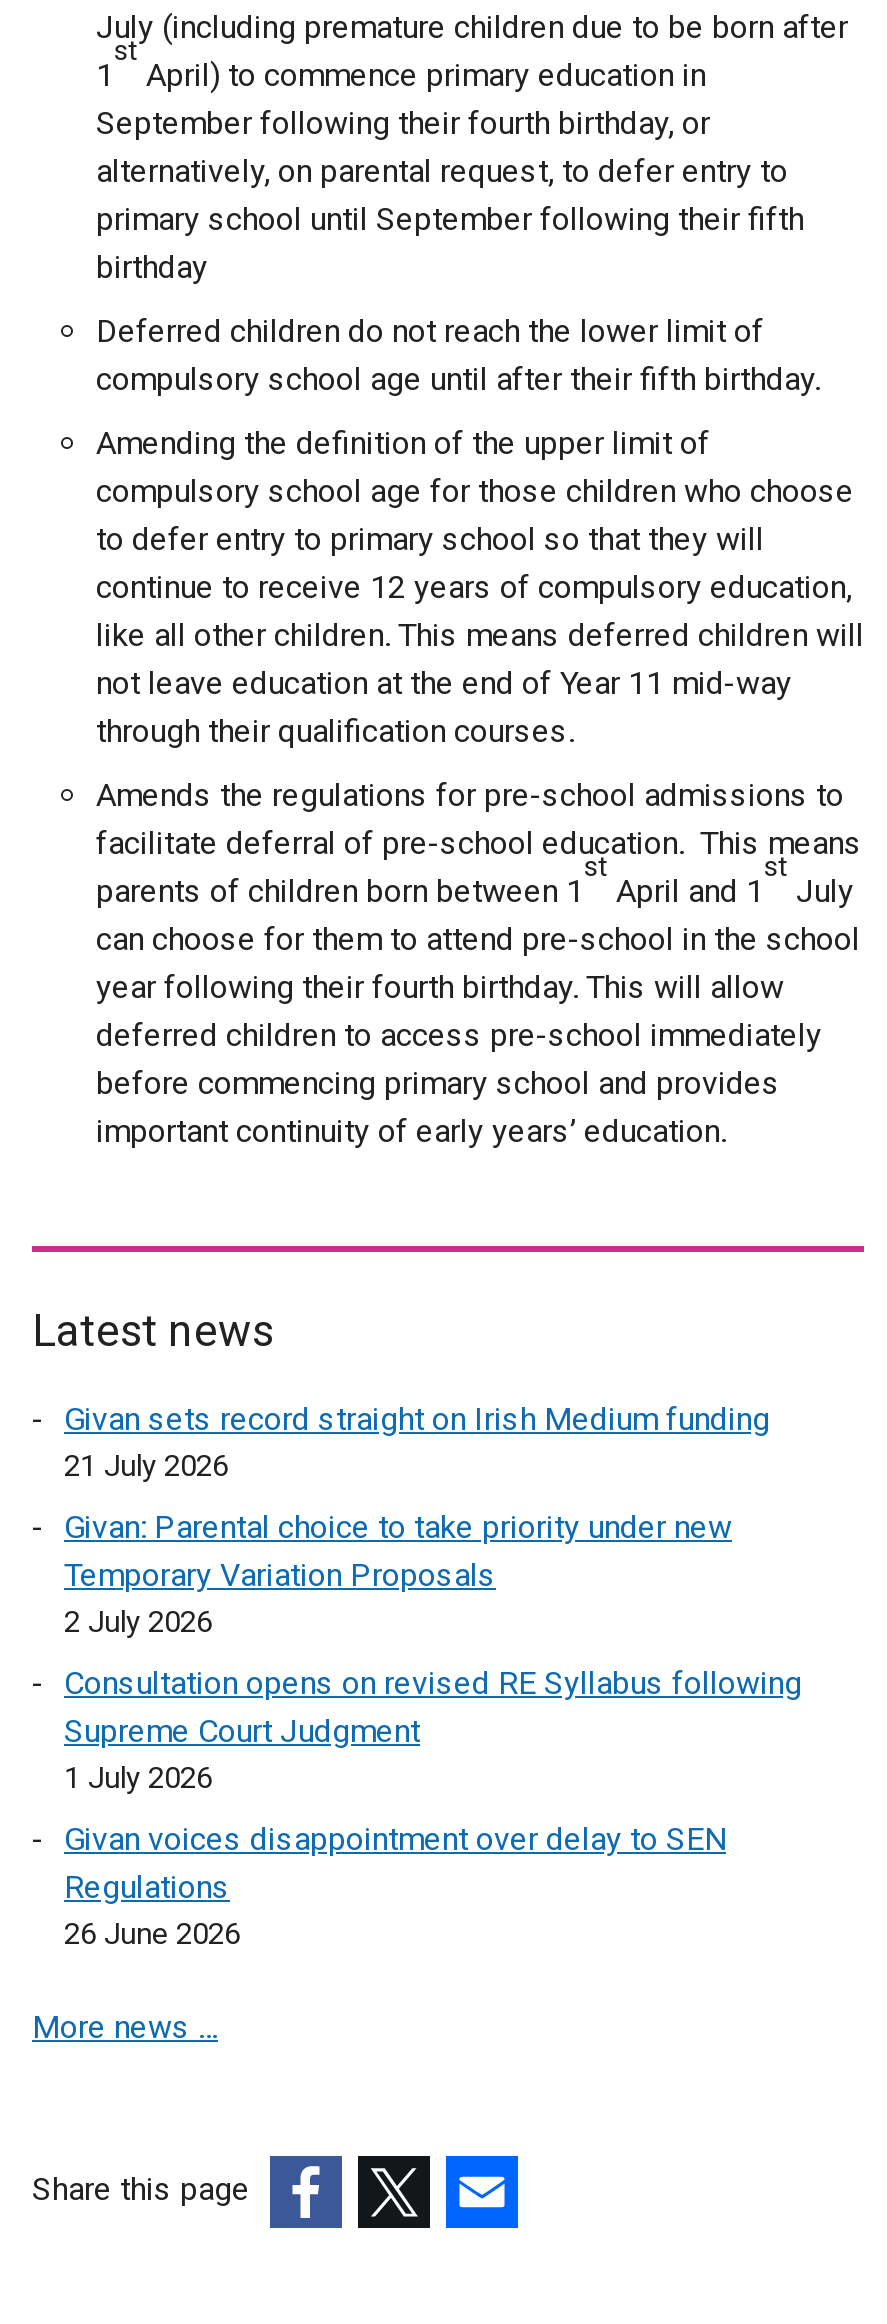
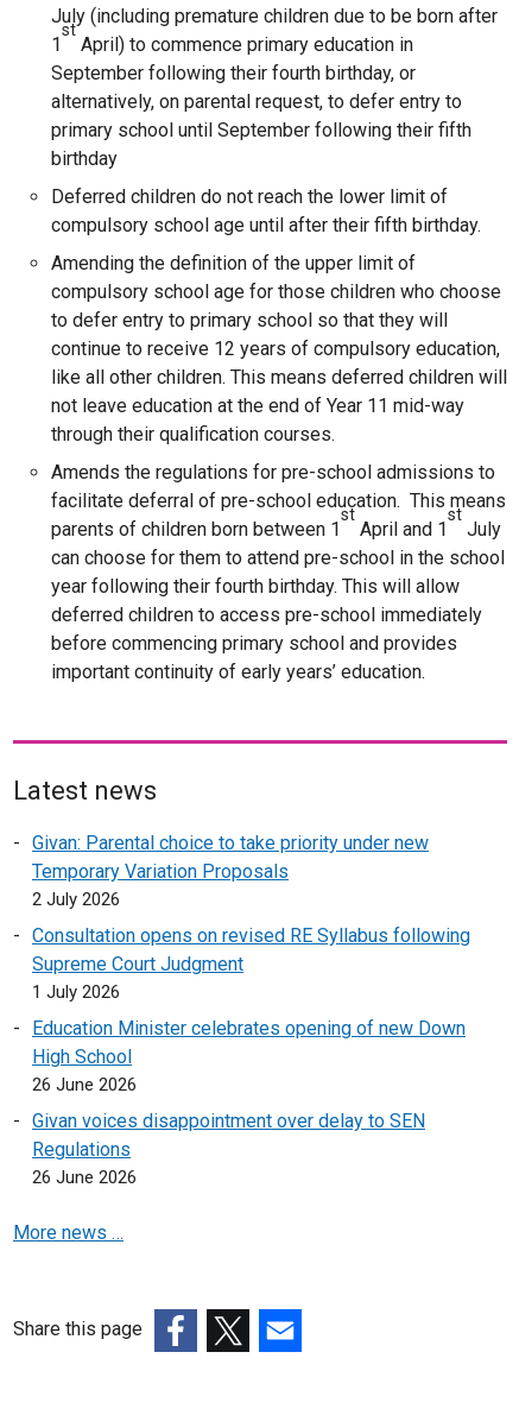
- Givan sets record straight on Irish Medium funding
- 21 July 2026

moved up: Givan: Parental choice to take priority under new | Temporary Variation Proposals | 2 July 2026 | Consultation opens on revised RE Syllabus following | Supreme Court Judgment | 1 July 2026

+ Education Minister celebrates opening of new Down
+ High School
+ 26 June 2026
